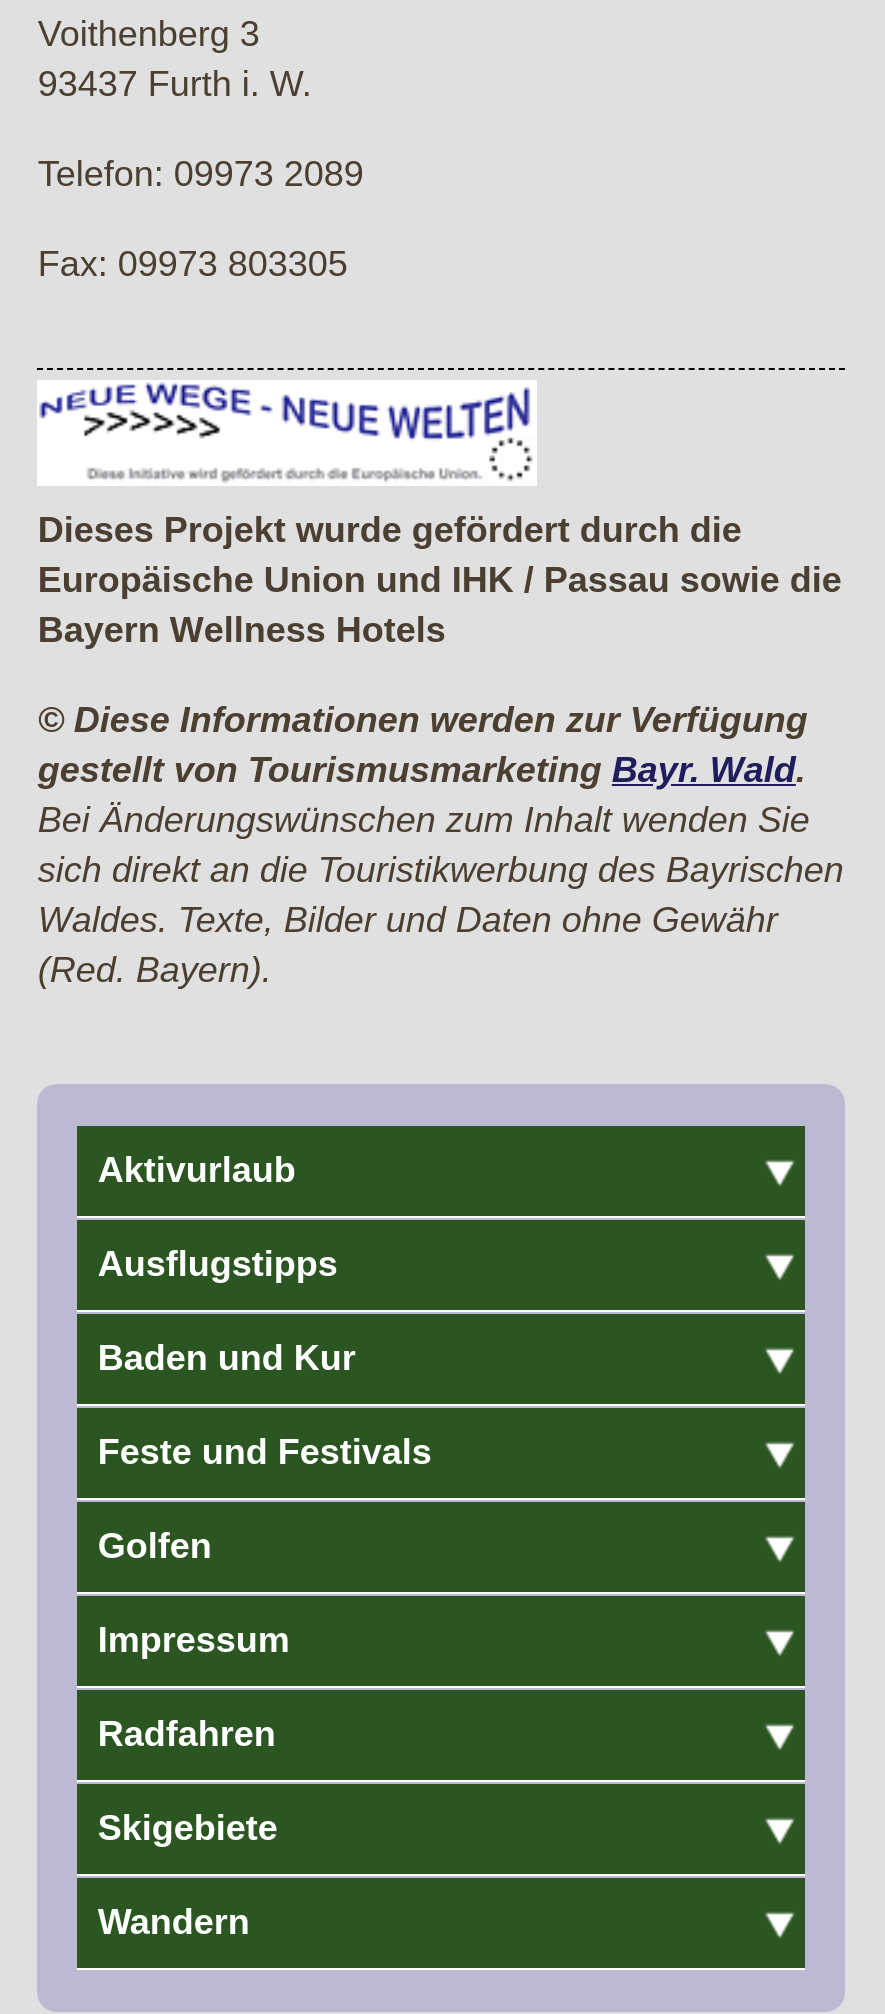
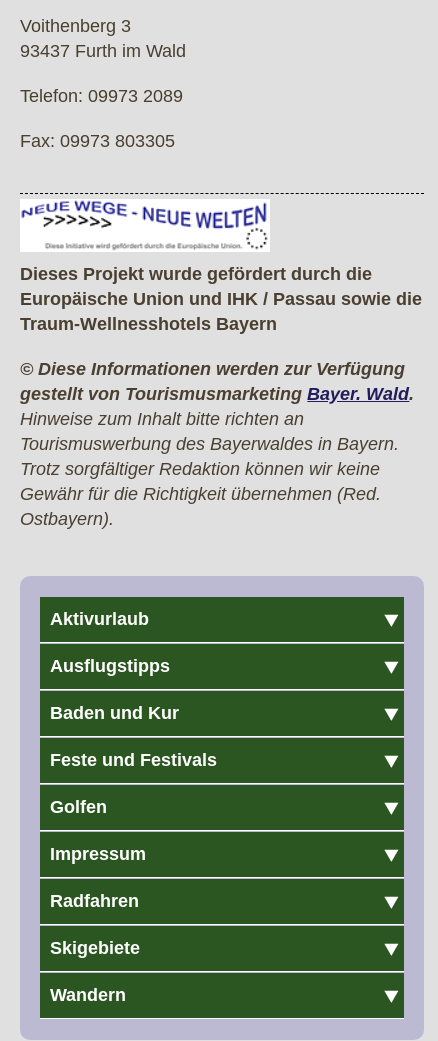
- 93437 Furth i. W.
+ 93437 Furth im Wald

- Bayern Wellness Hotels
+ Traum-Wellnesshotels Bayern

- gestellt von Tourismusmarketing Bayr. Wald.
- Bei Änderungswünschen zum Inhalt wenden Sie
- sich direkt an die Touristikwerbung des Bayrischen
- Waldes. Texte, Bilder und Daten ohne Gewähr
- (Red. Bayern).
+ gestellt von Tourismusmarketing Bayer. Wald.
+ Hinweise zum Inhalt bitte richten an
+ Tourismuswerbung des Bayerwaldes in Bayern.
+ Trotz sorgfältiger Redaktion können wir keine
+ Gewähr für die Richtigkeit übernehmen (Red.
+ Ostbayern).
